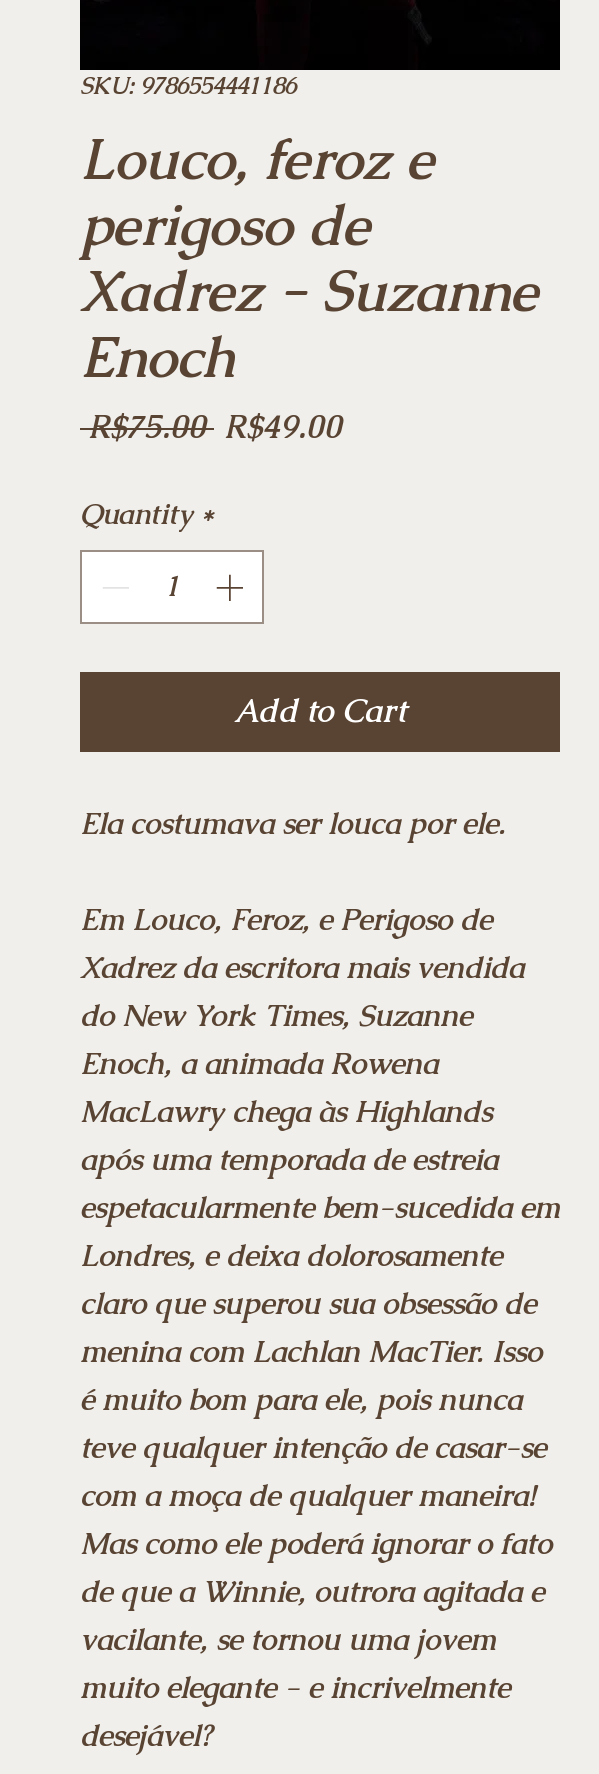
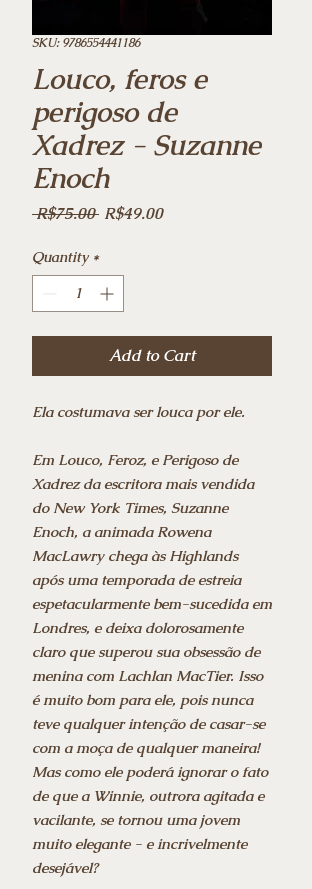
- Louco, feroz e
+ Louco, feros e
